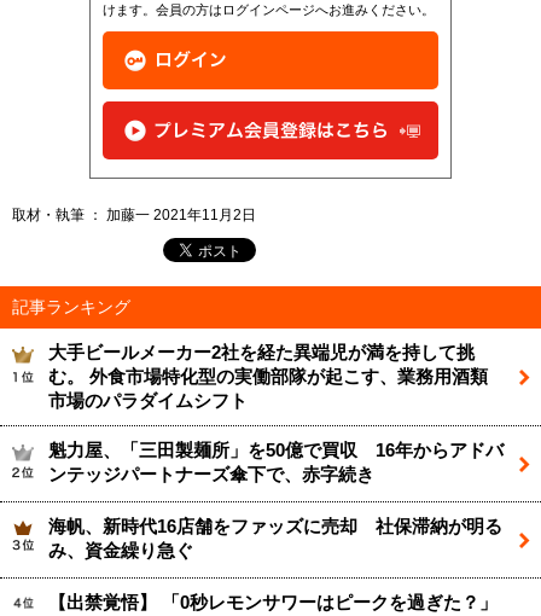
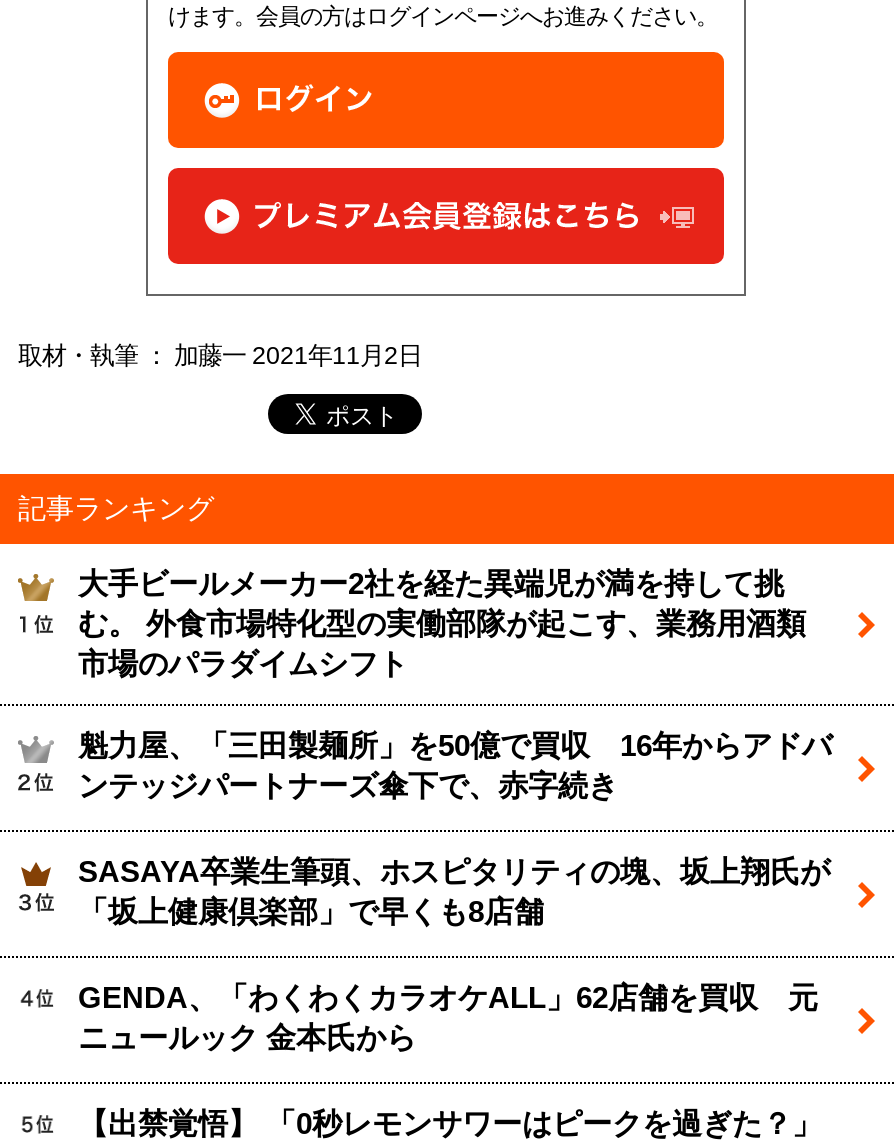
- 海帆、新時代16店舗をファッズに売却 社保滞納が明る
- み、資金繰り急ぐ
+ SASAYA卒業生筆頭、ホスピタリティの塊、坂上翔氏が
+ 「坂上健康倶楽部」で早くも8店舗
+ GENDA、「わくわくカラオケALL」62店舗を買収 元
+ ニュールック 金本氏から
